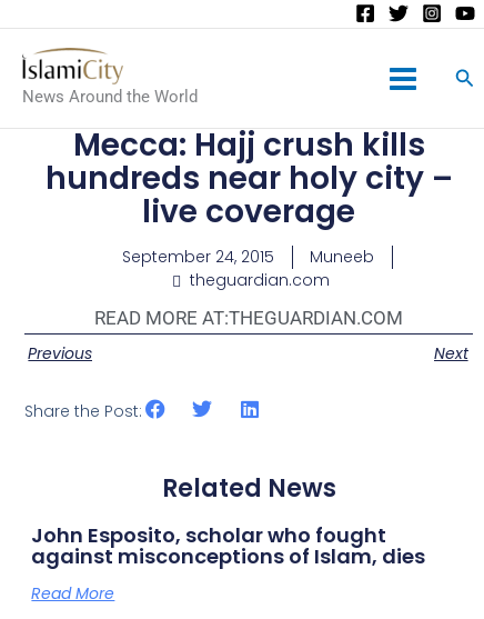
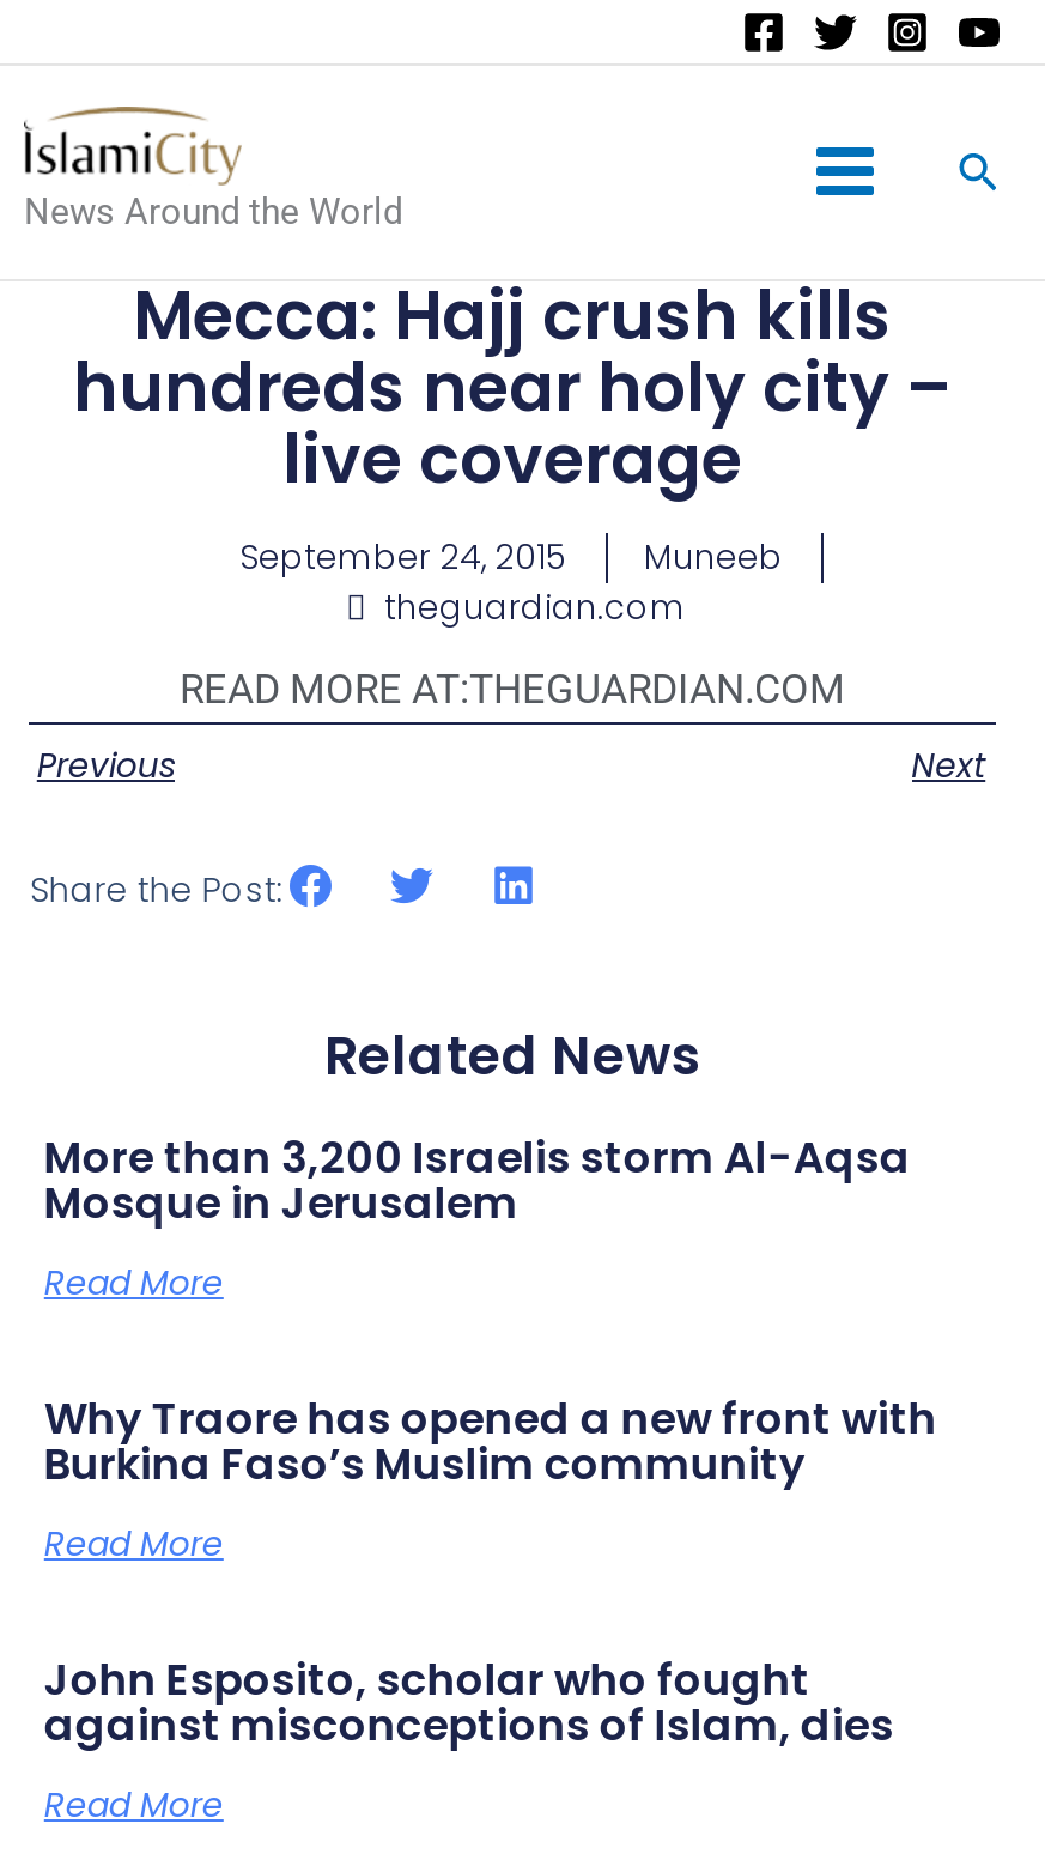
+ More than 3,200 Israelis storm Al-Aqsa
+ Mosque in Jerusalem
+ Read More
+ Why Traore has opened a new front with
+ Burkina Faso’s Muslim community
+ Read More
